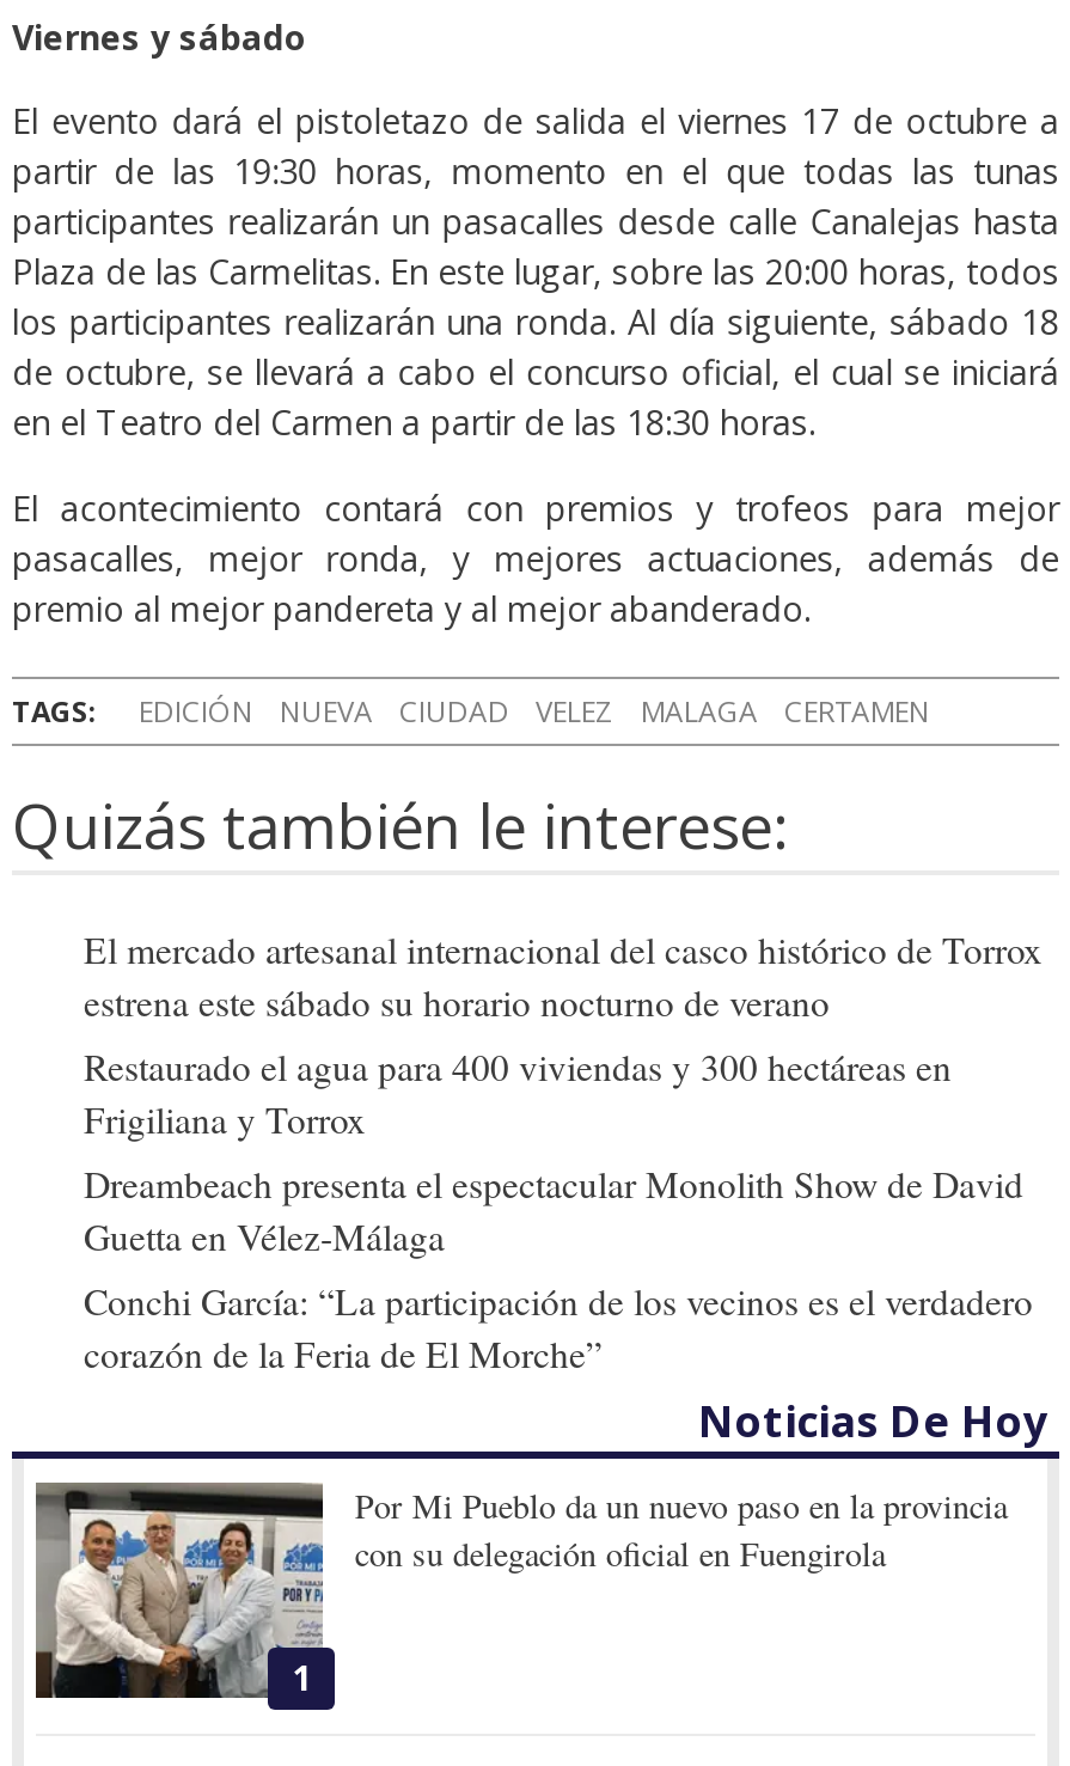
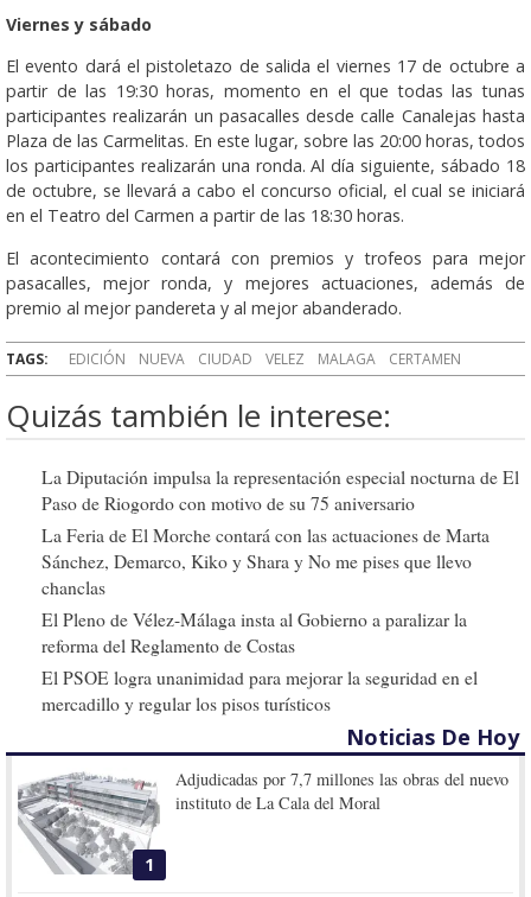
- El mercado artesanal internacional del casco histórico de Torrox
- estrena este sábado su horario nocturno de verano
- Restaurado el agua para 400 viviendas y 300 hectáreas en
- Frigiliana y Torrox
- Dreambeach presenta el espectacular Monolith Show de David
- Guetta en Vélez-Málaga
- Conchi García: “La participación de los vecinos es el verdadero
- corazón de la Feria de El Morche”
+ La Diputación impulsa la representación especial nocturna de El
+ Paso de Riogordo con motivo de su 75 aniversario
+ La Feria de El Morche contará con las actuaciones de Marta
+ Sánchez, Demarco, Kiko y Shara y No me pises que llevo
+ chanclas
+ El Pleno de Vélez-Málaga insta al Gobierno a paralizar la
+ reforma del Reglamento de Costas
+ El PSOE logra unanimidad para mejorar la seguridad en el
+ mercadillo y regular los pisos turísticos

- [image]
- Por Mi Pueblo da un nuevo paso en la provincia
- con su delegación oficial en Fuengirola
+ [image]
+ Adjudicadas por 7,7 millones las obras del nuevo
+ instituto de La Cala del Moral
